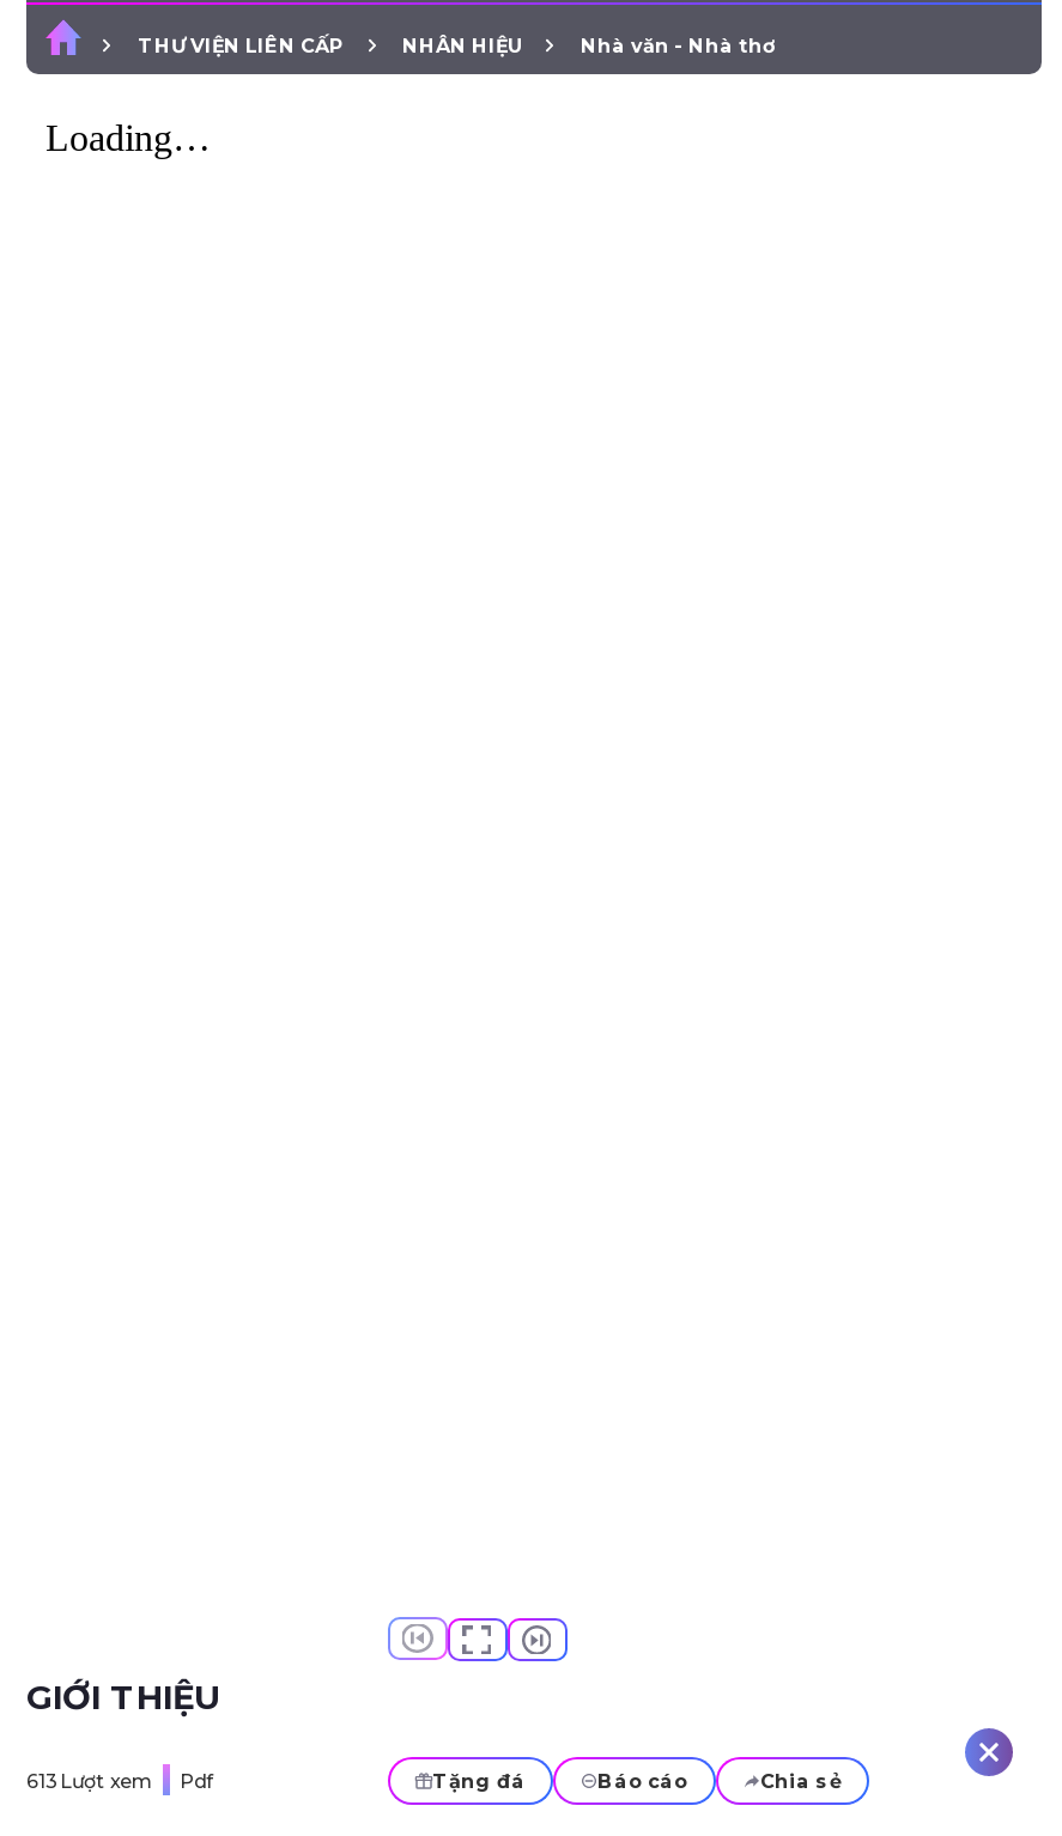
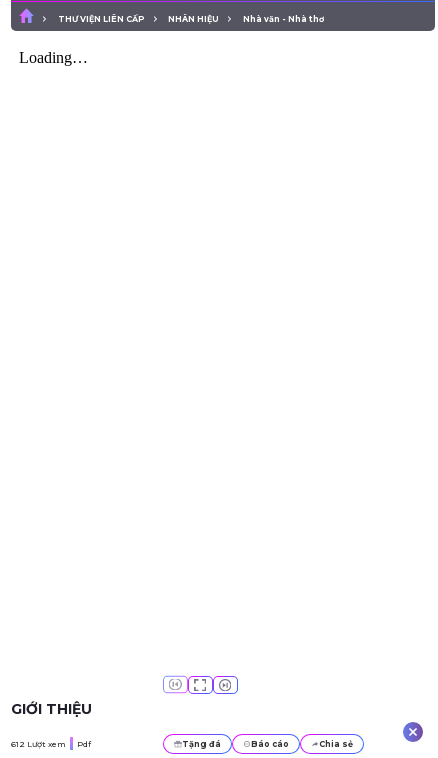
- 613 Lượt xem Pdf
+ 612 Lượt xem Pdf
